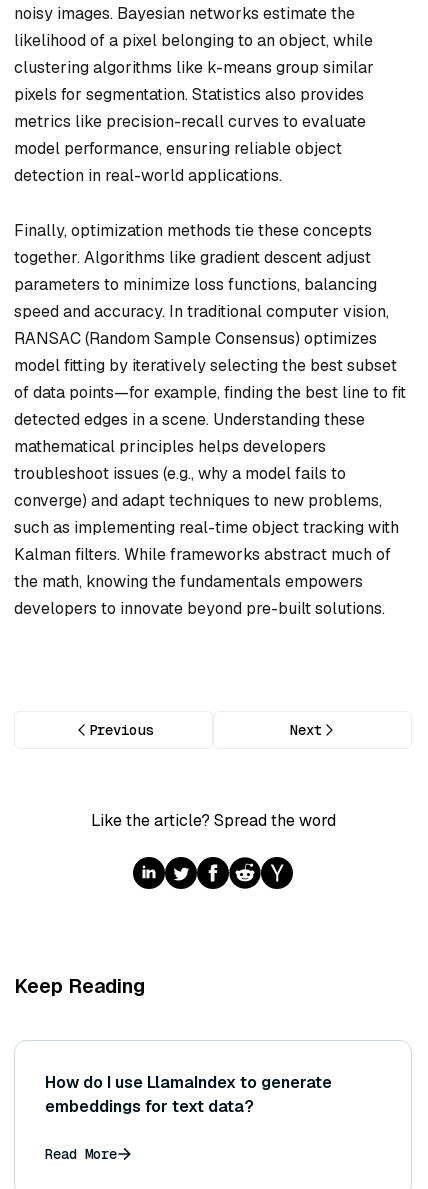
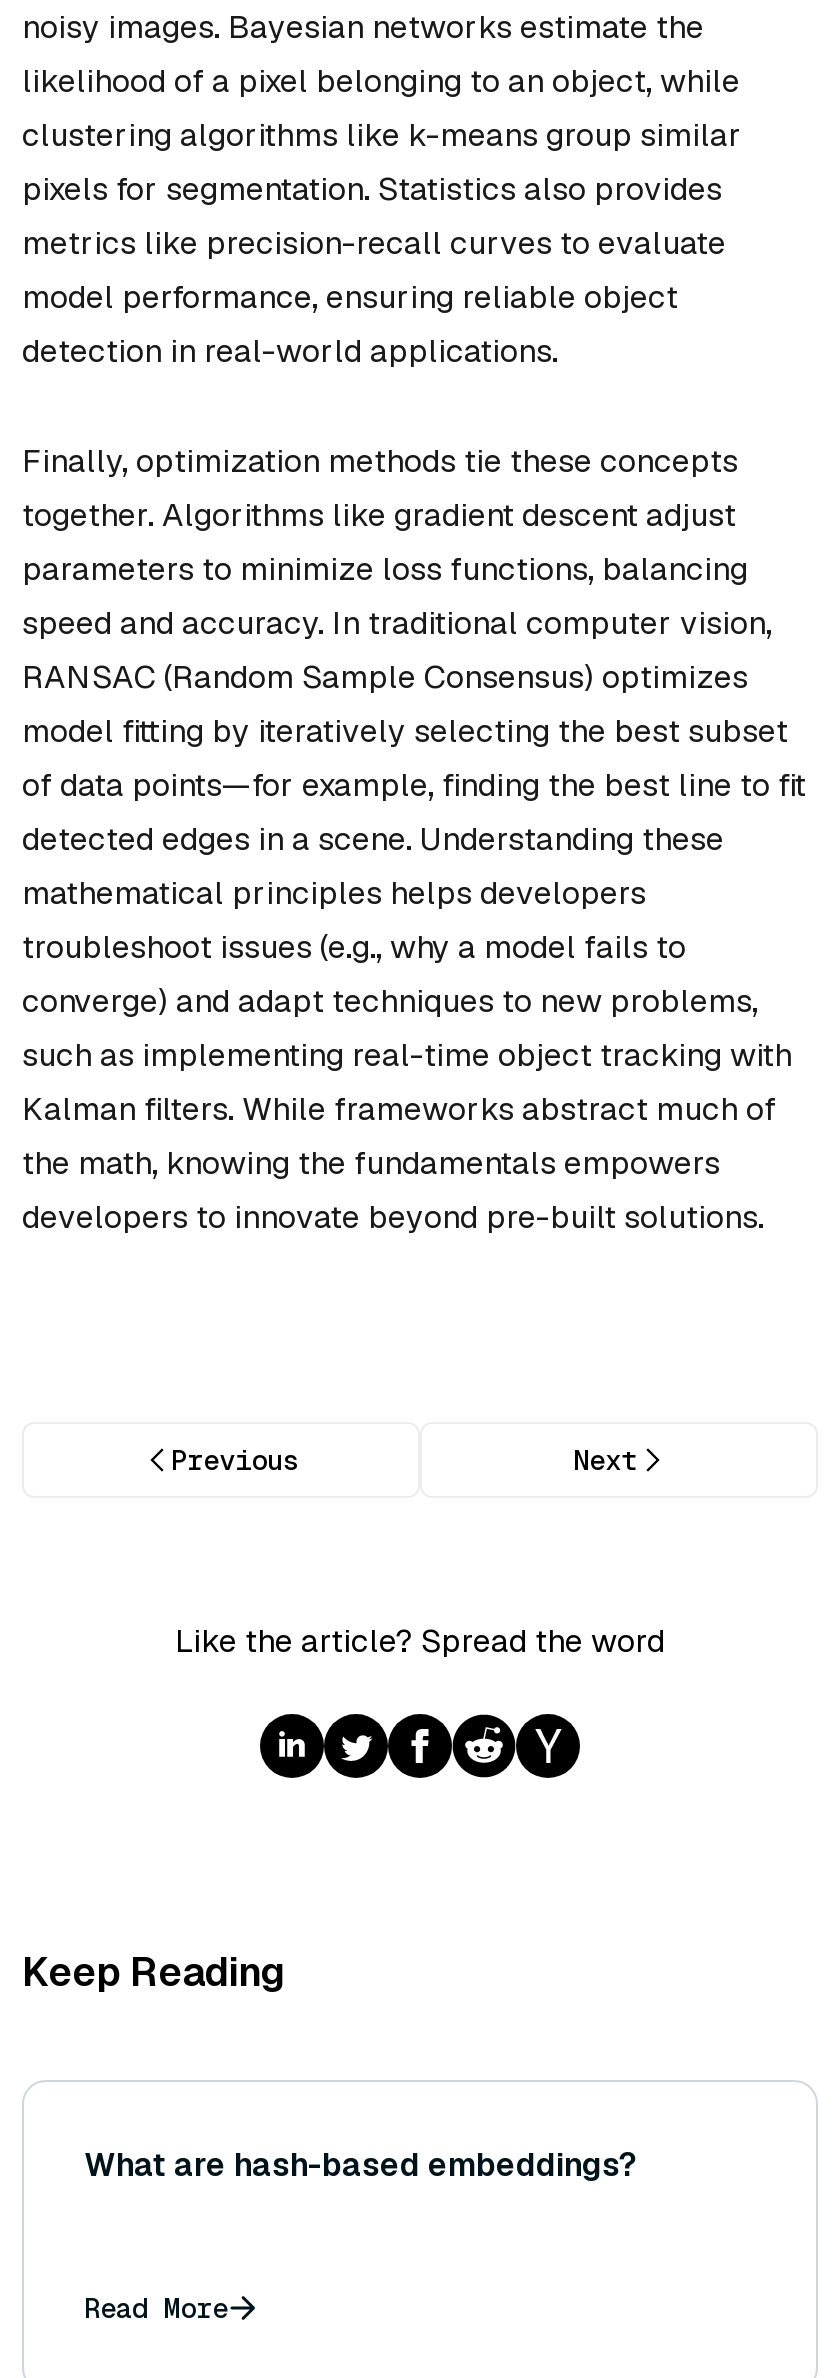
- How do I use LlamaIndex to generate
- embeddings for text data?
+ What are hash-based embeddings?
